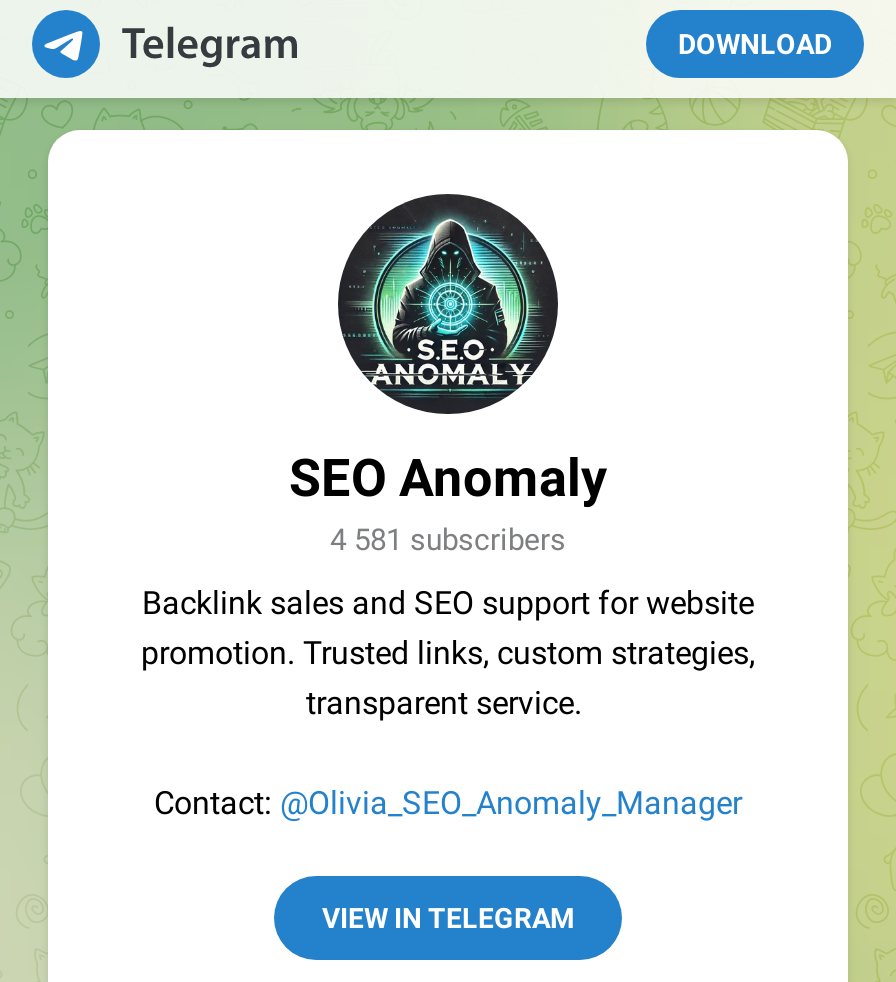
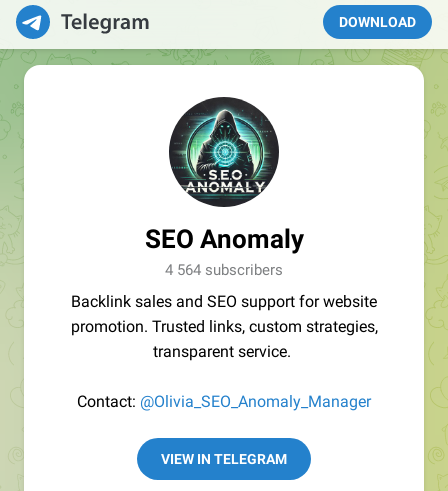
- 4 581 subscribers
+ 4 564 subscribers
